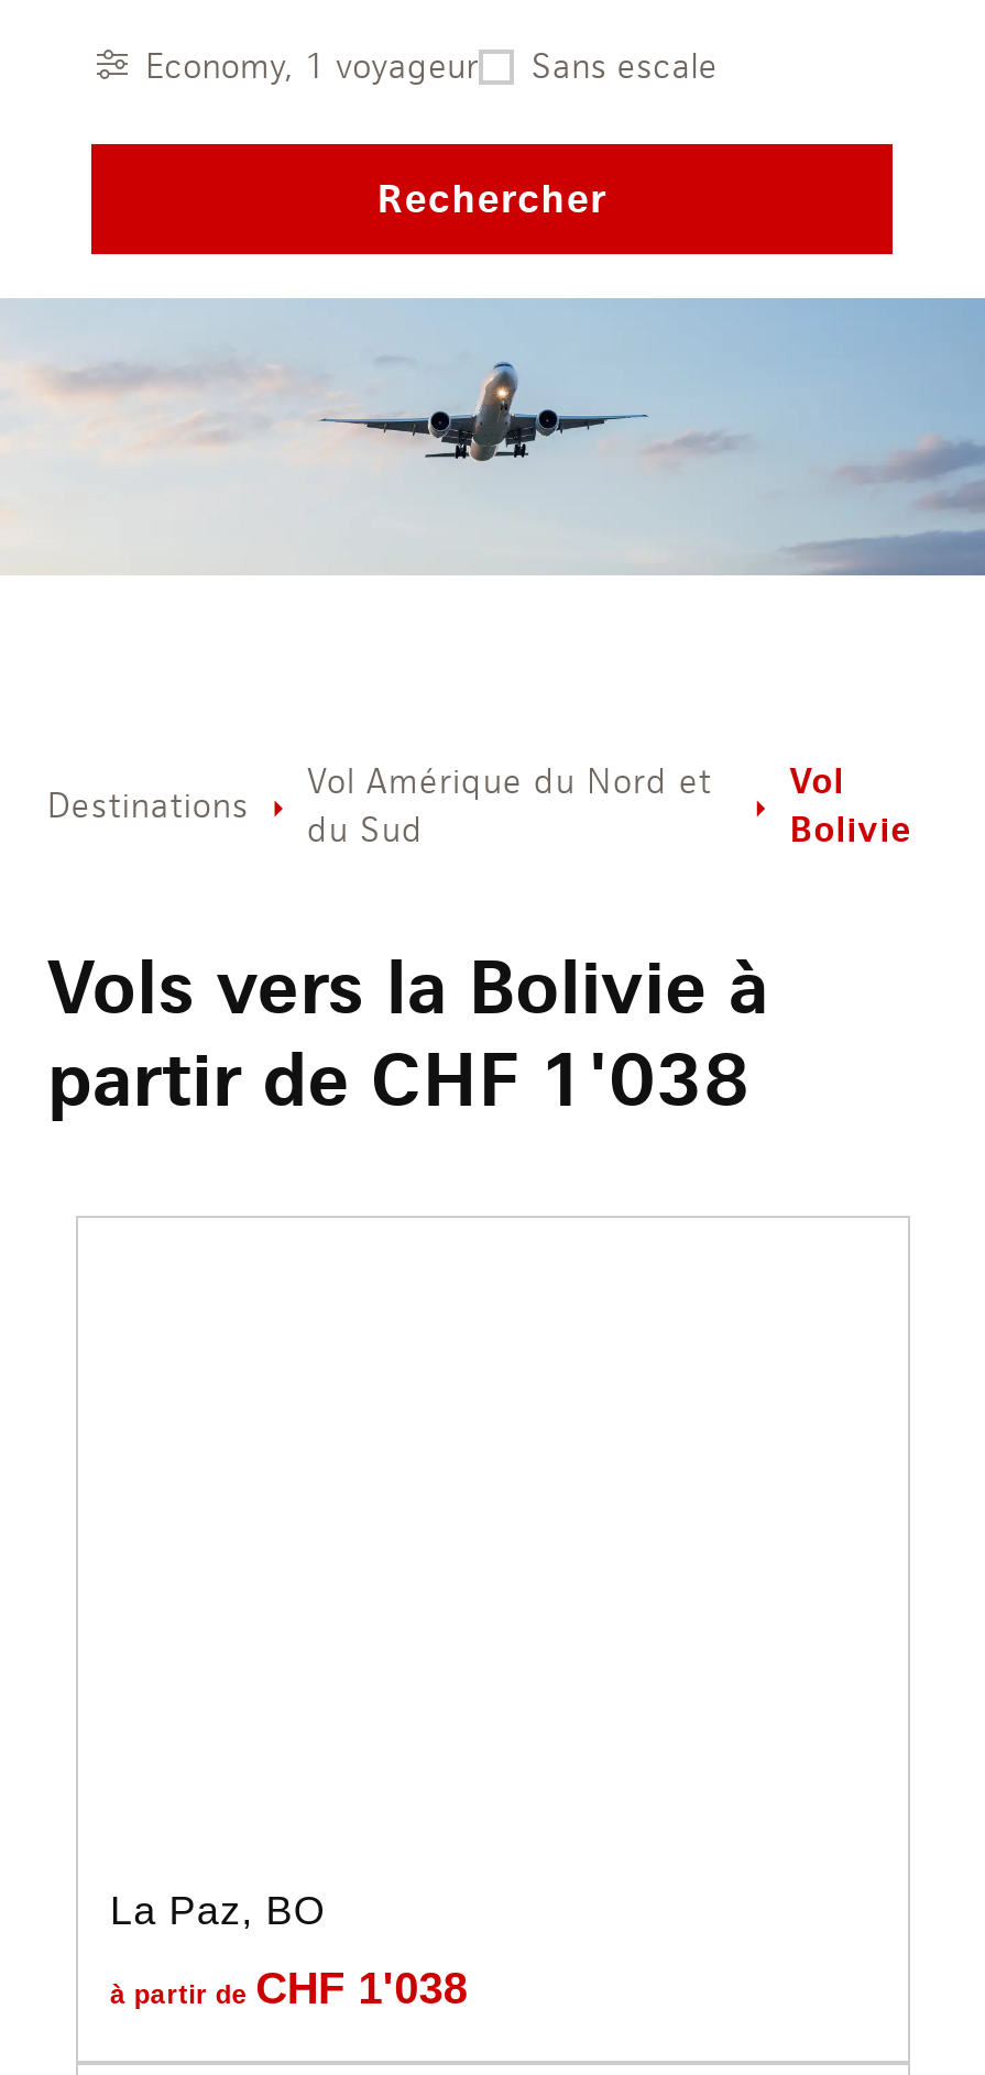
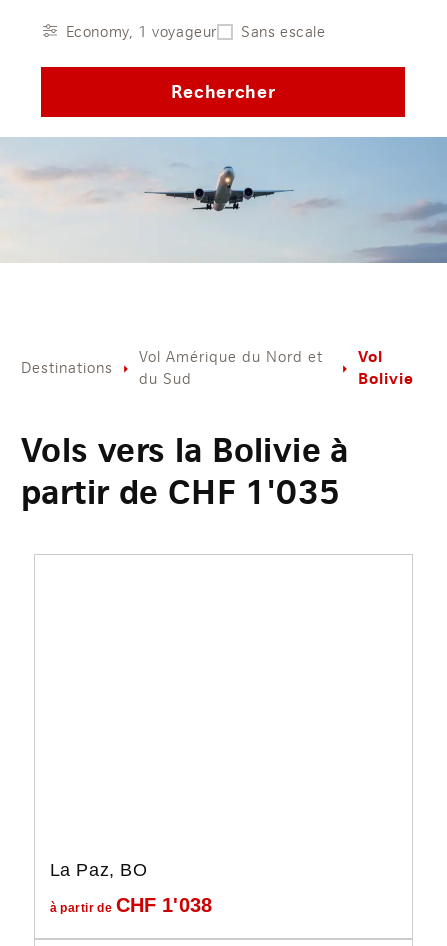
- partir de CHF 1'038
+ partir de CHF 1'035
